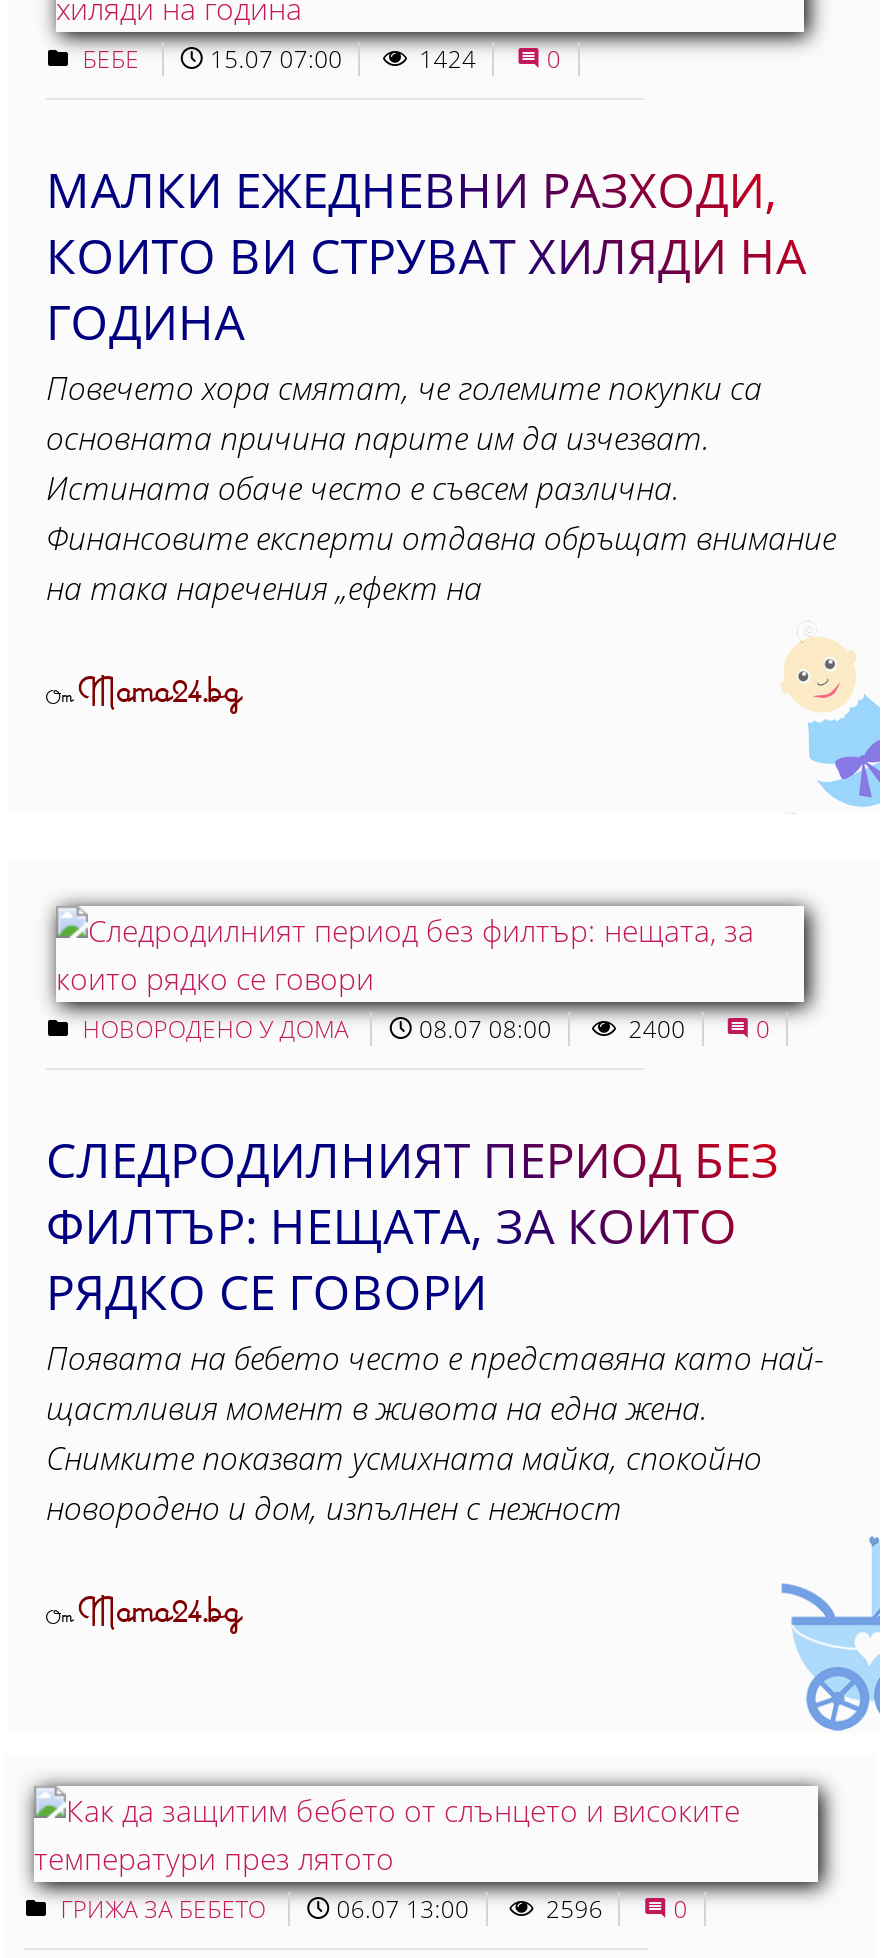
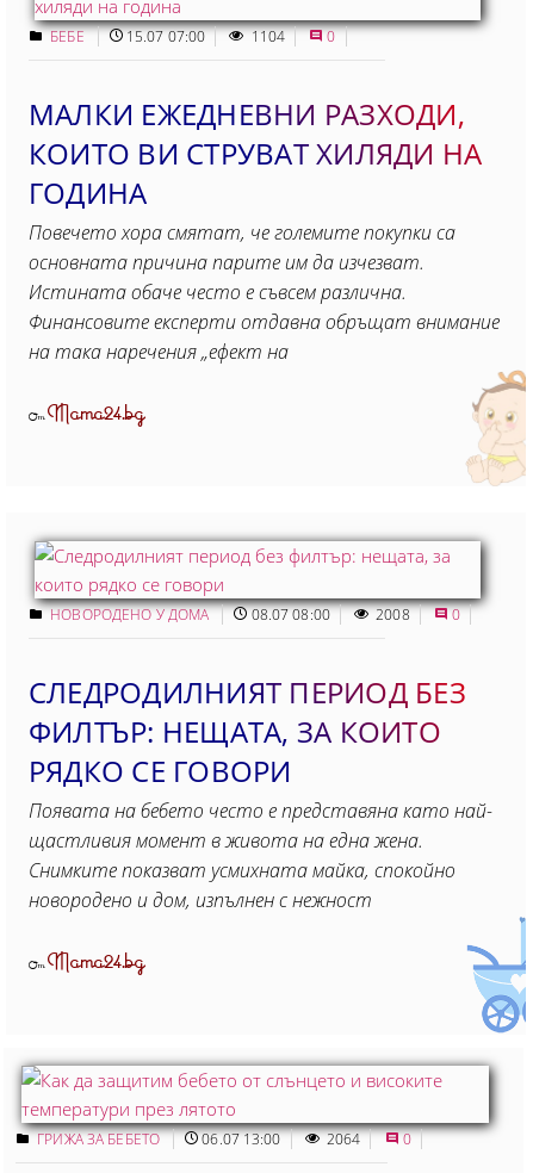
- 1424
+ 1104

- [image]
+ [image]

- 2400
+ 2008

- 2596
+ 2064
